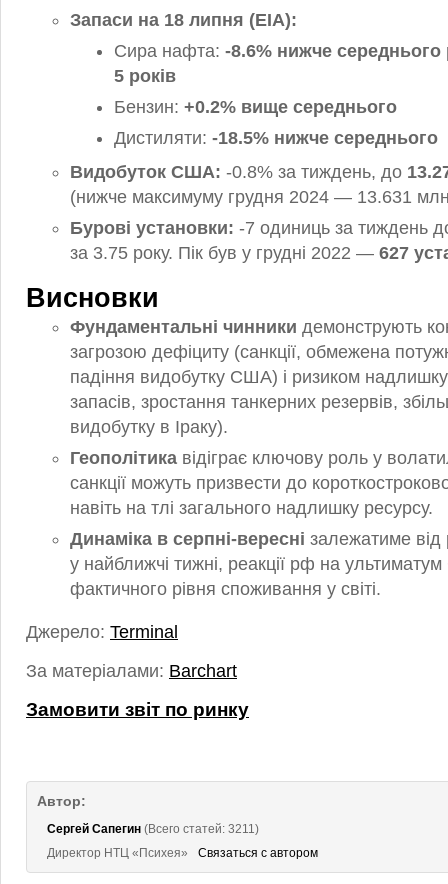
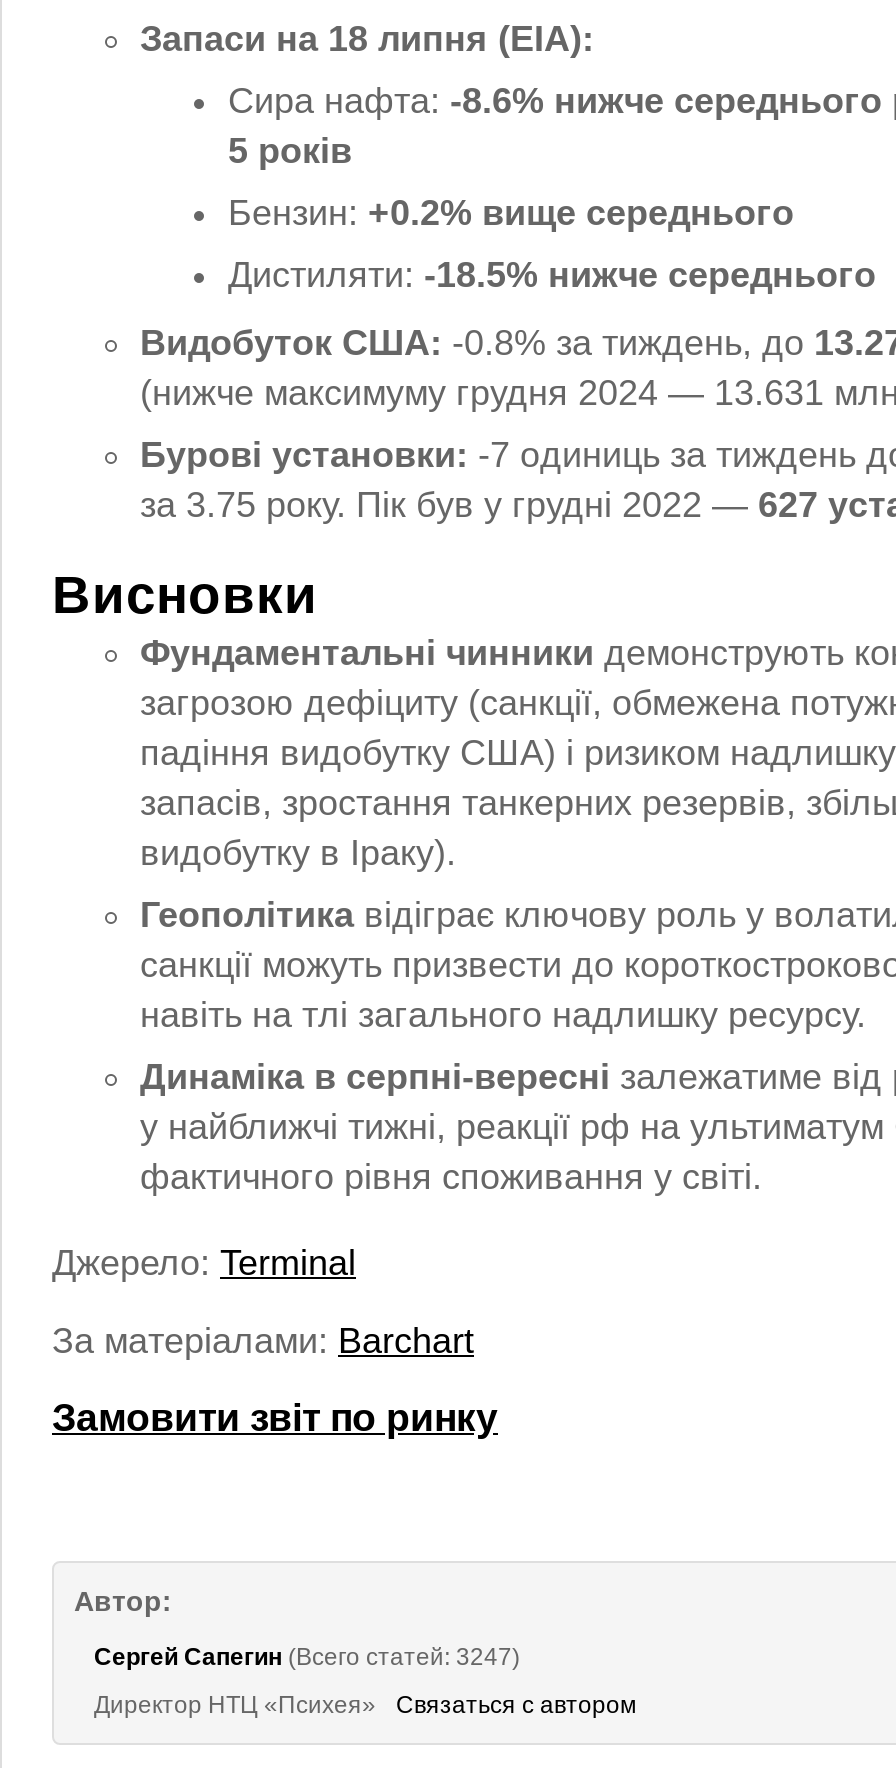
- Сергей Сапегин (Всего статей: 3211)
+ Сергей Сапегин (Всего статей: 3247)
